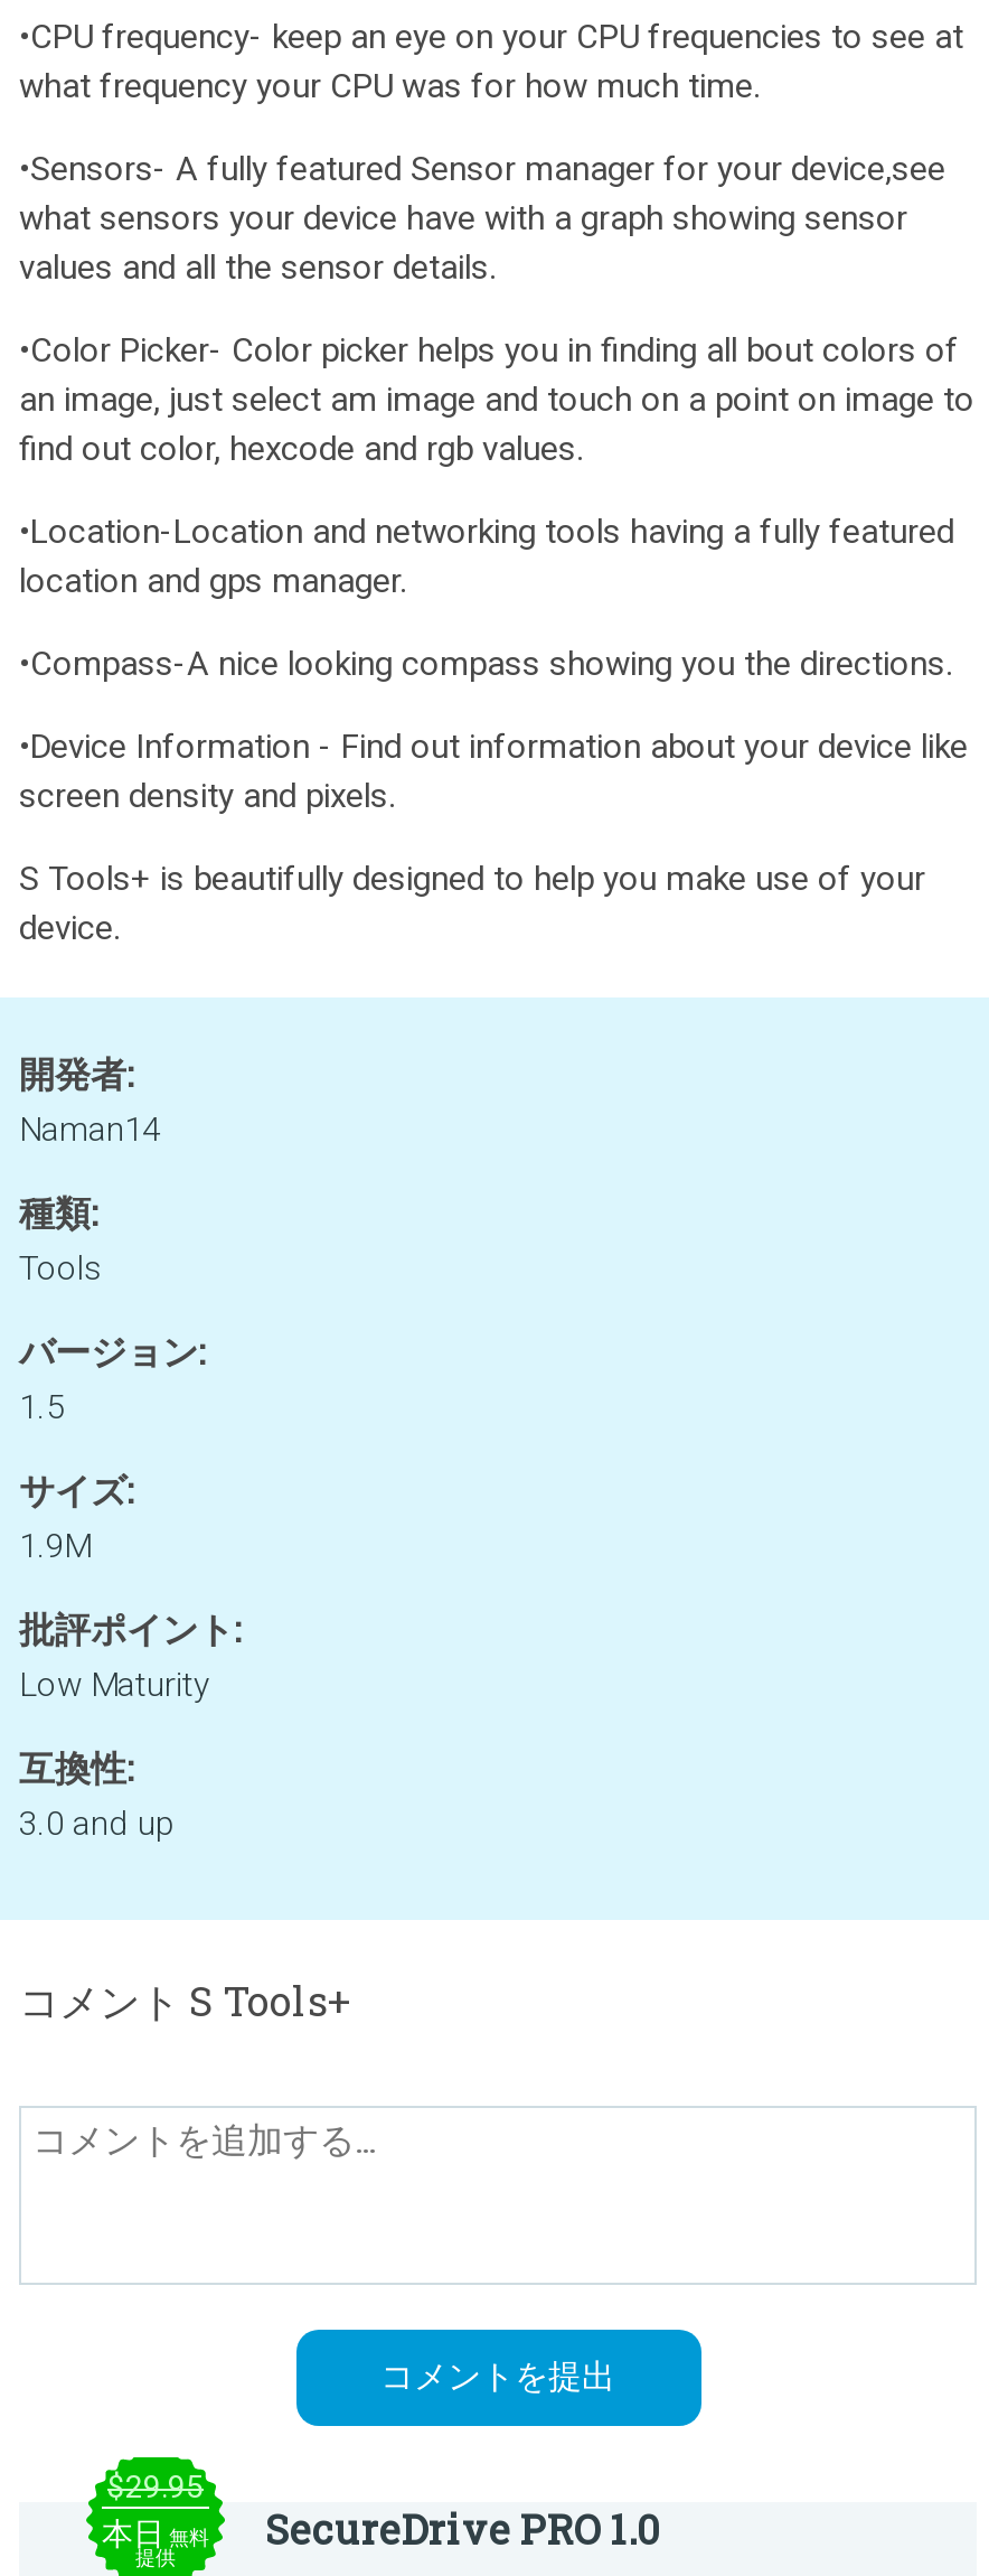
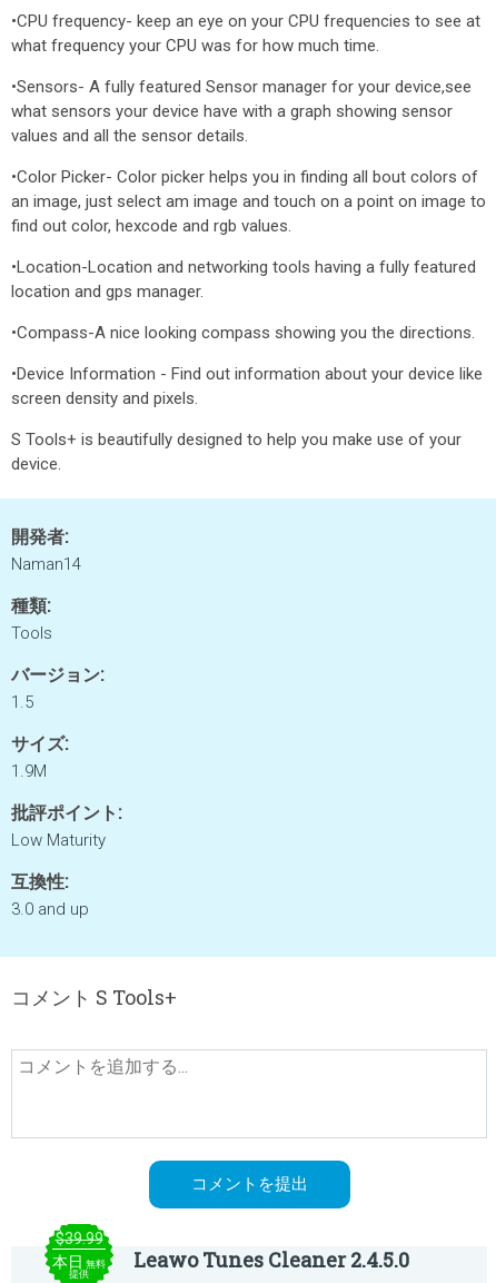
- $29.95
+ $39.99

- SecureDrive PRO 1.0
+ Leawo Tunes Cleaner 2.4.5.0
